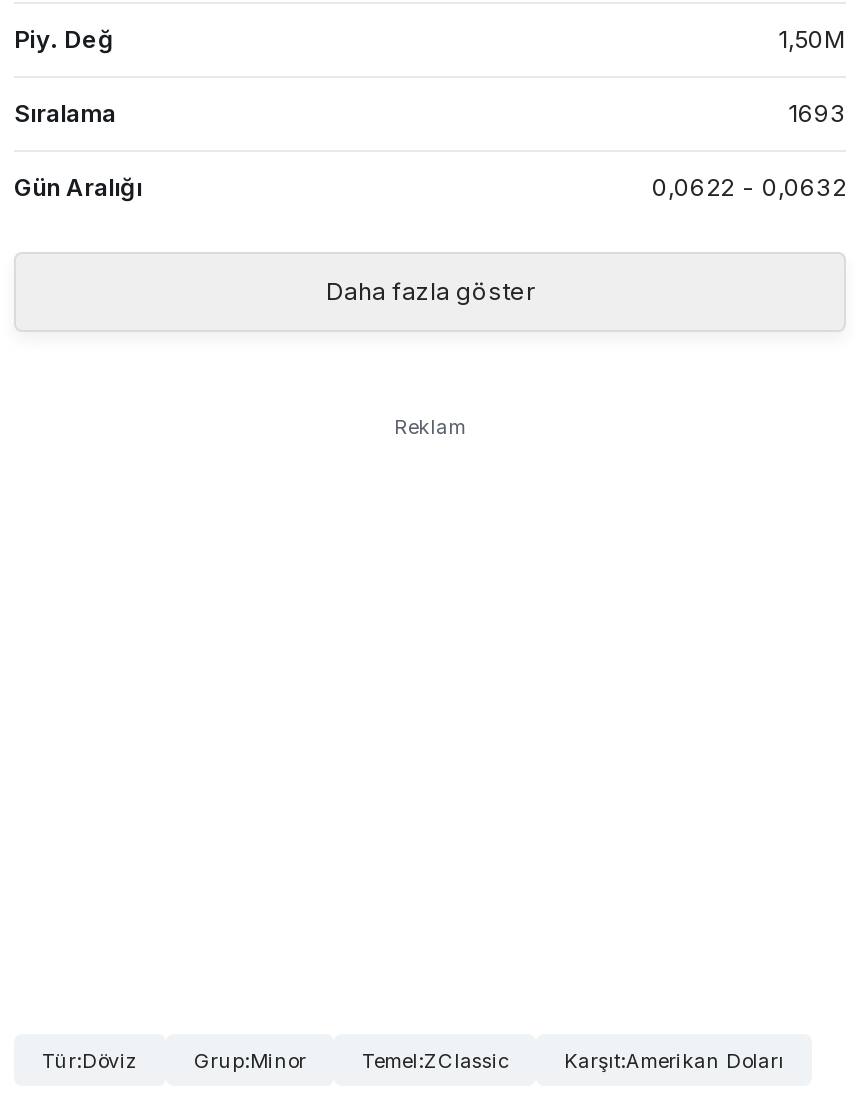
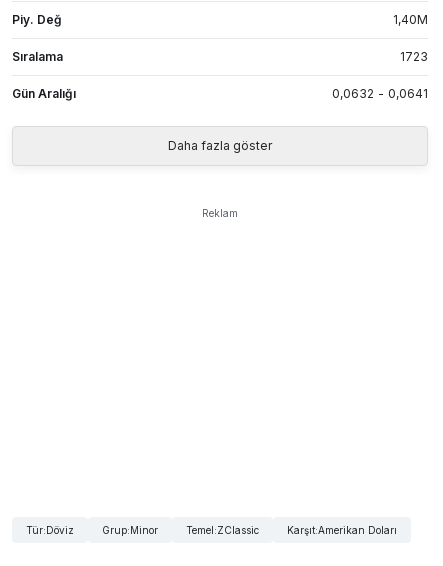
- 1,50M
+ 1,40M

- 1693
+ 1723

- 0,0622 - 0,0632
+ 0,0632 - 0,0641
